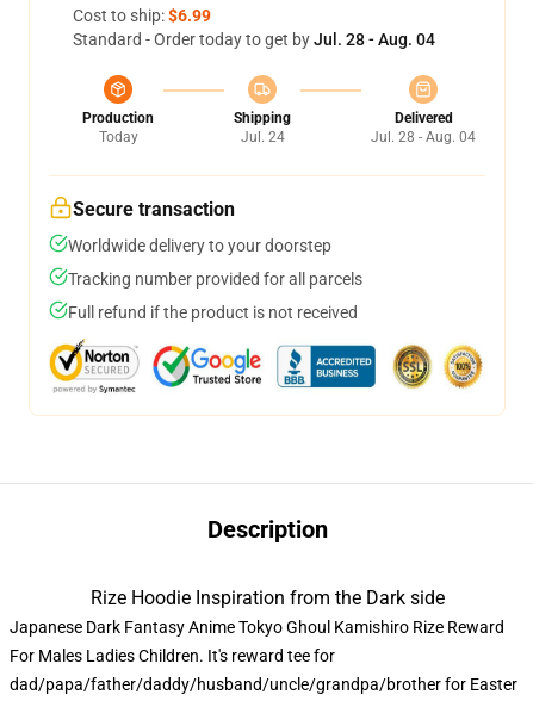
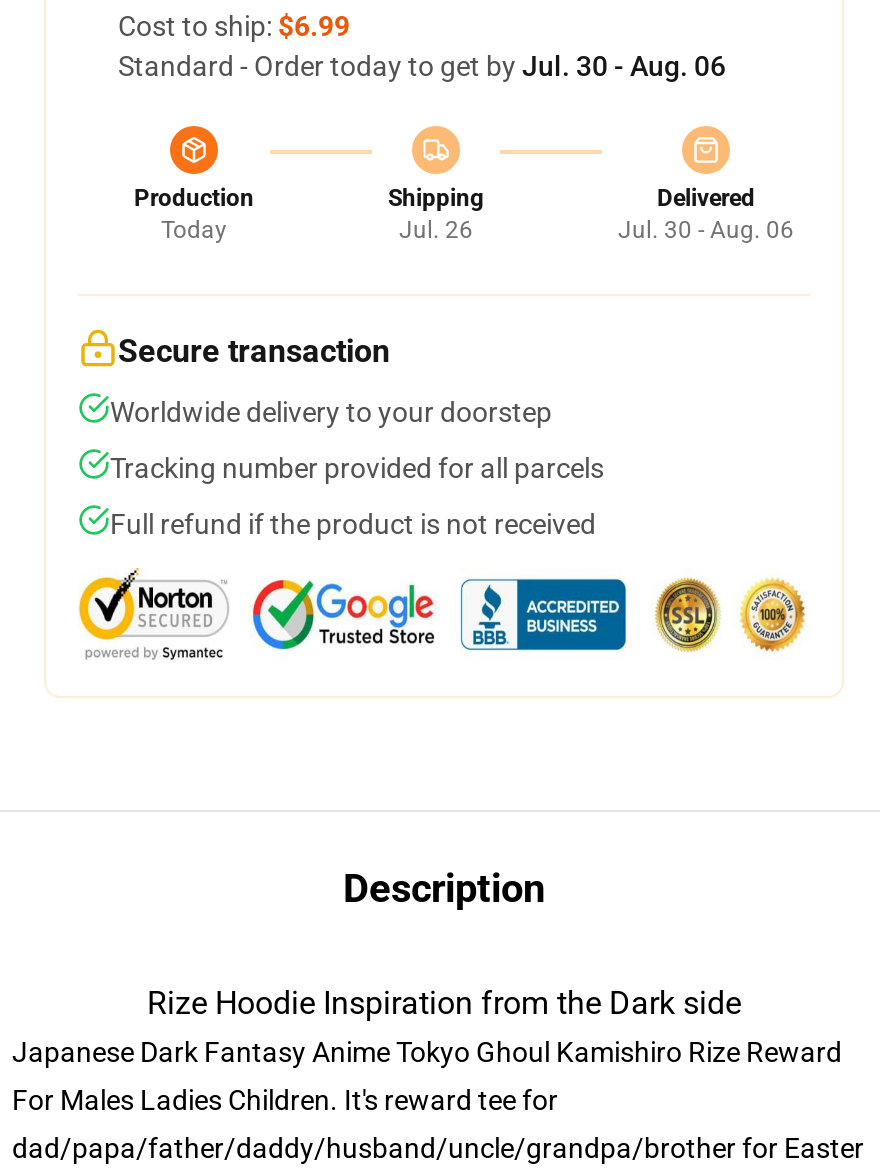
- Standard - Order today to get by Jul. 28 - Aug. 04
+ Standard - Order today to get by Jul. 30 - Aug. 06

- Jul. 24
+ Jul. 26

- Jul. 28 - Aug. 04
+ Jul. 30 - Aug. 06
